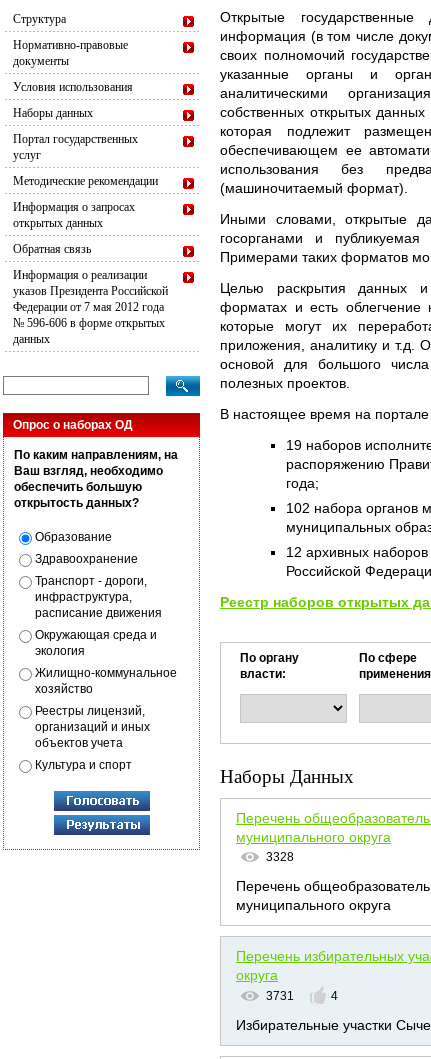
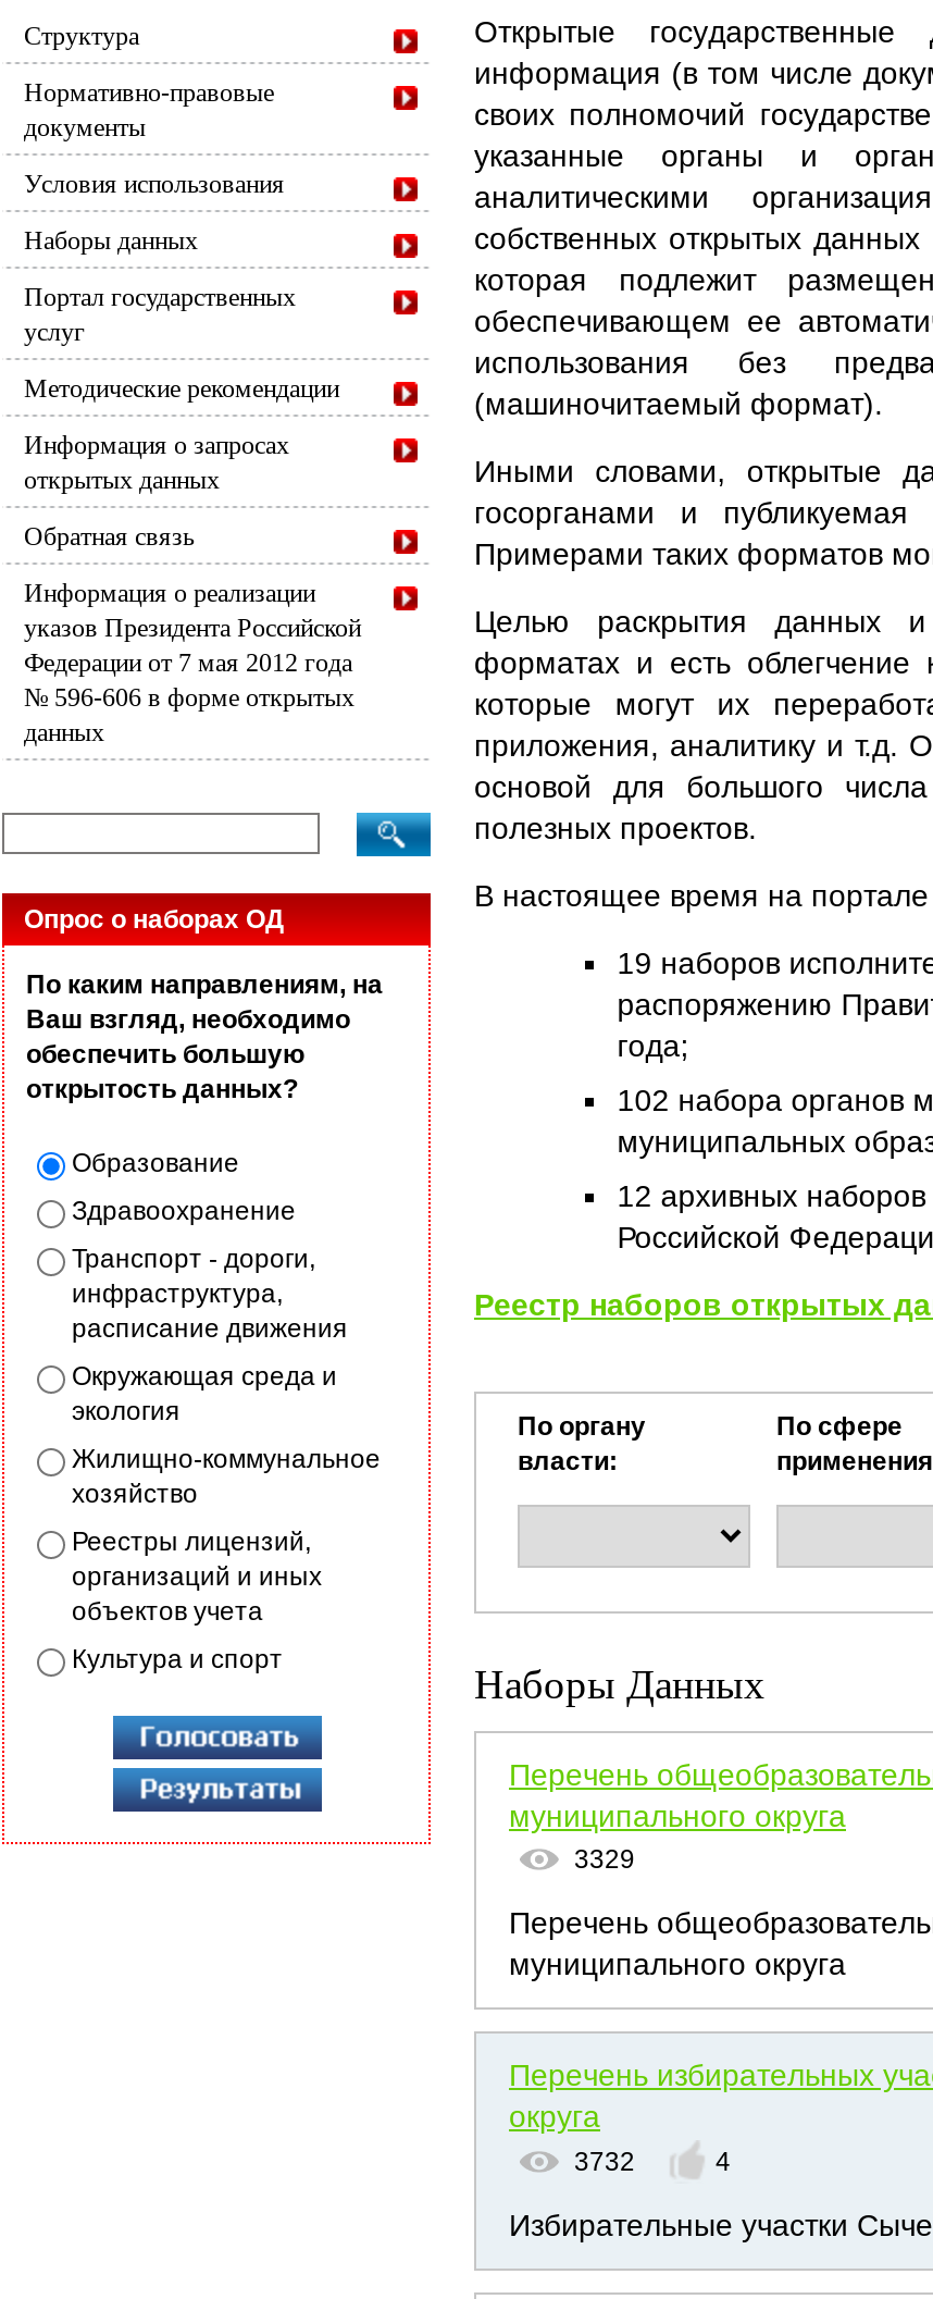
- 3328
+ 3329

- 3731
+ 3732
